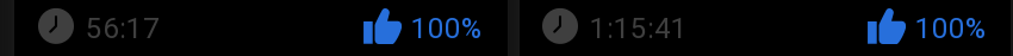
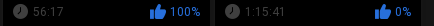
- 100%
+ 0%
